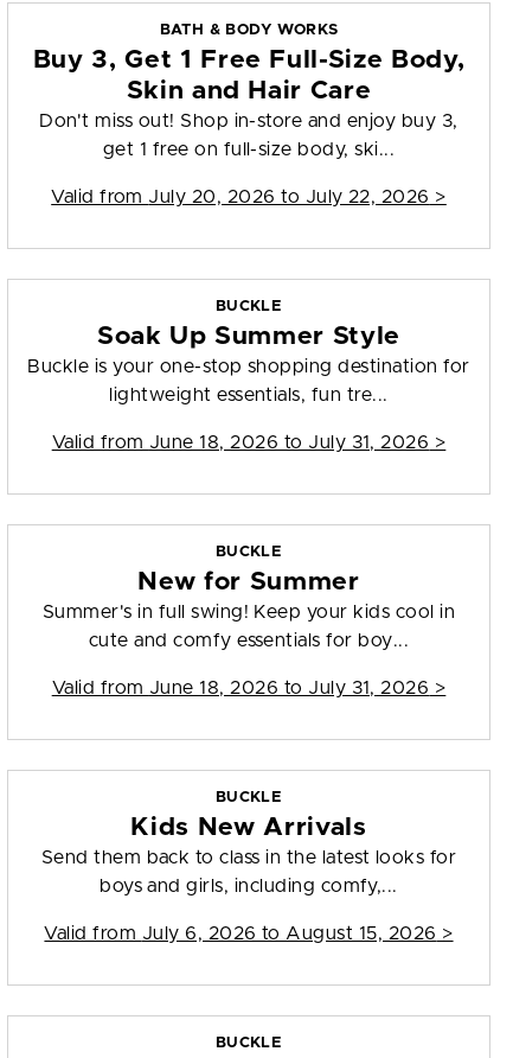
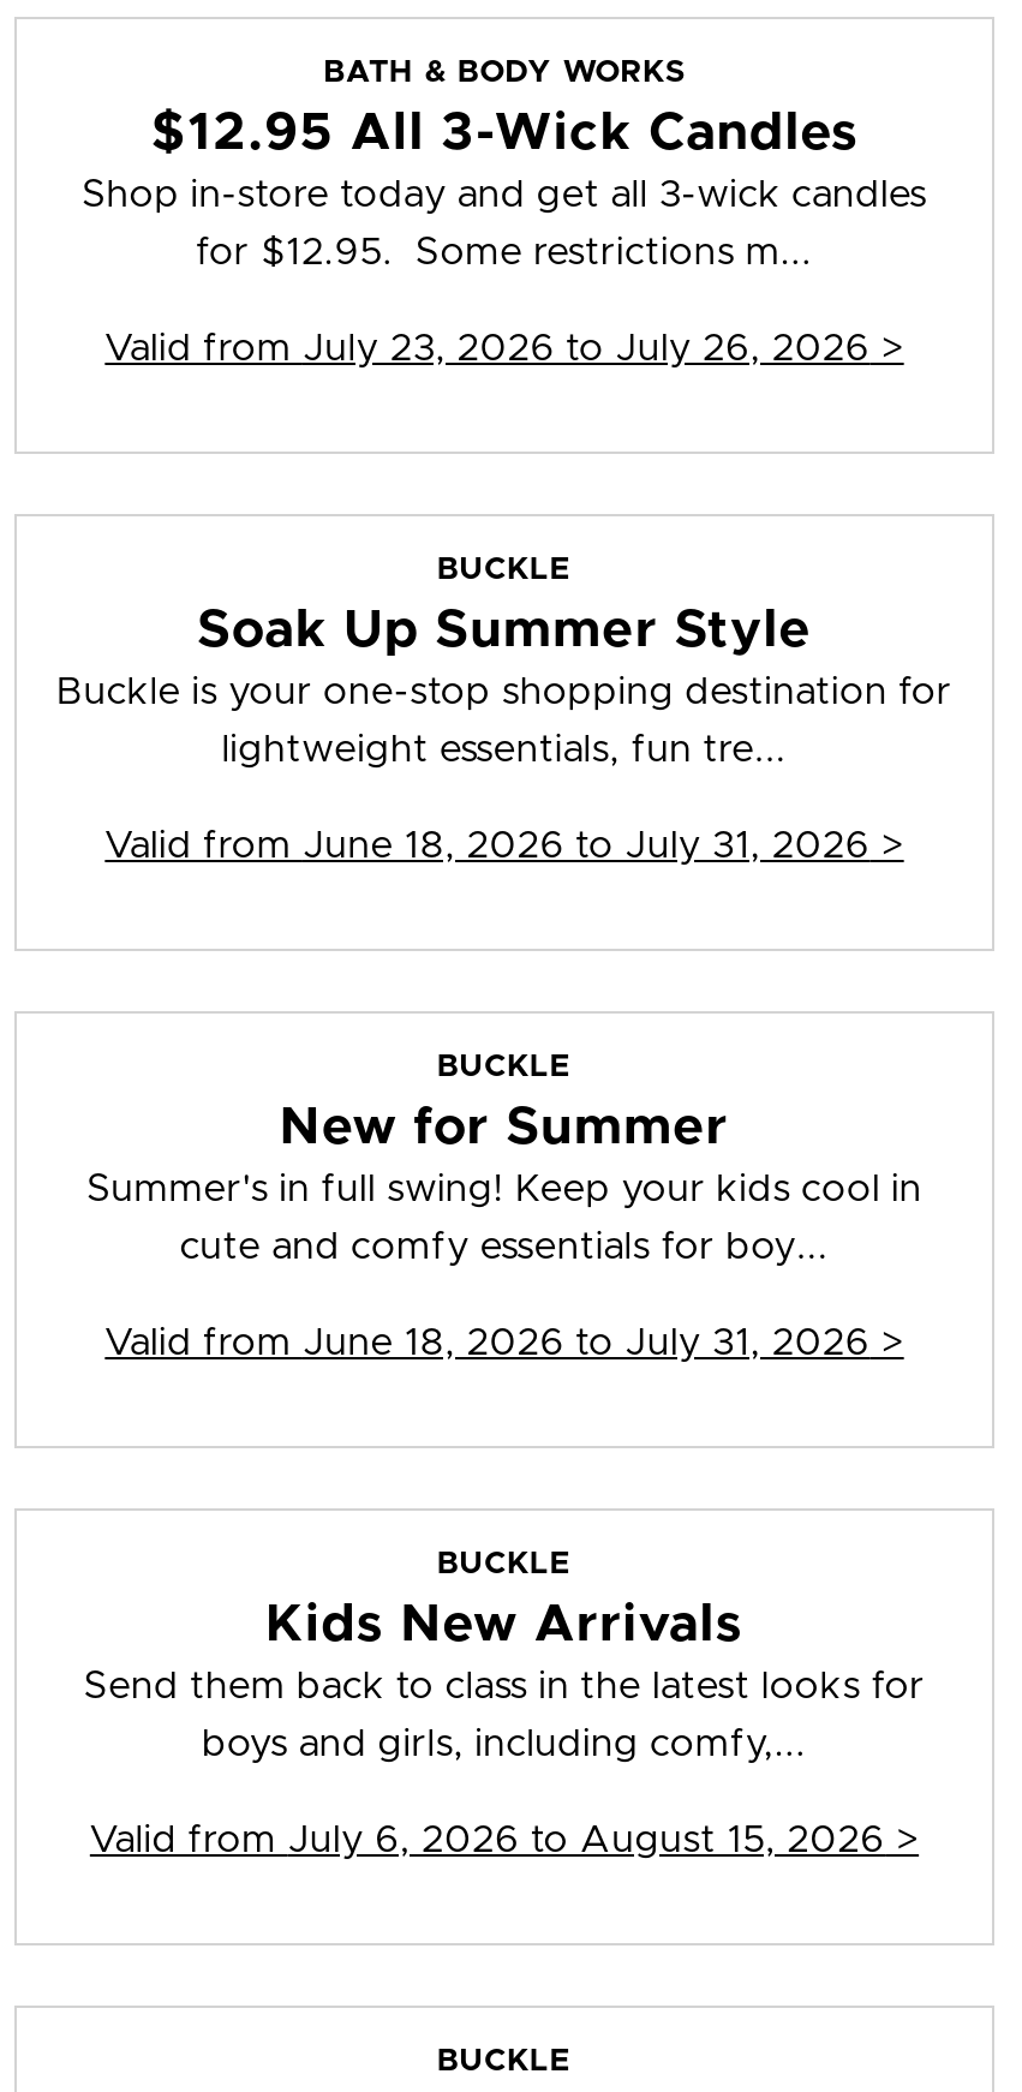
- Buy 3, Get 1 Free Full-Size Body,
- Skin and Hair Care
- Don't miss out! Shop in-store and enjoy buy 3,
+ $12.95 All 3-Wick Candles
+ Shop in-store today and get all 3-wick candles

- get 1 free on full-size body, ski...
+ for $12.95. Some restrictions m...

- Valid from July 20, 2026 to July 22, 2026 >
+ Valid from July 23, 2026 to July 26, 2026 >
